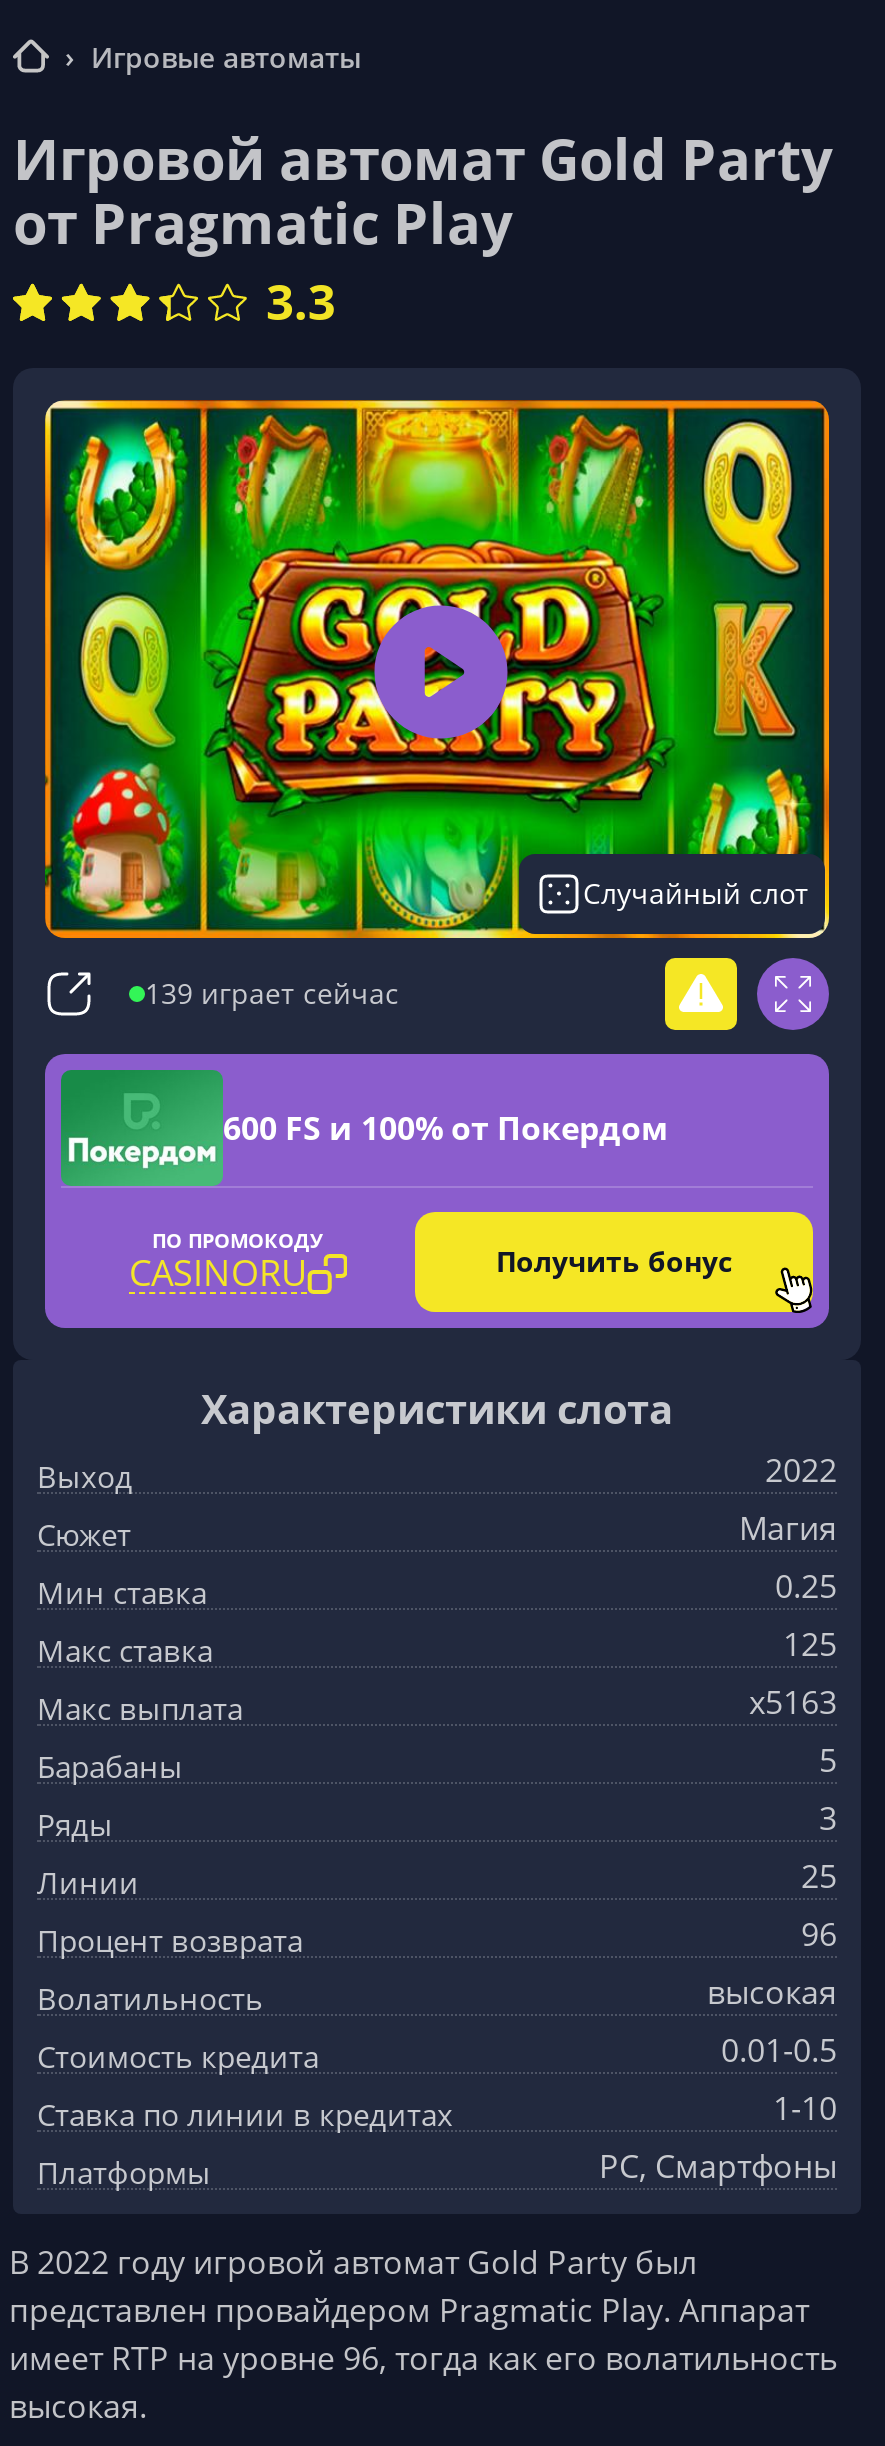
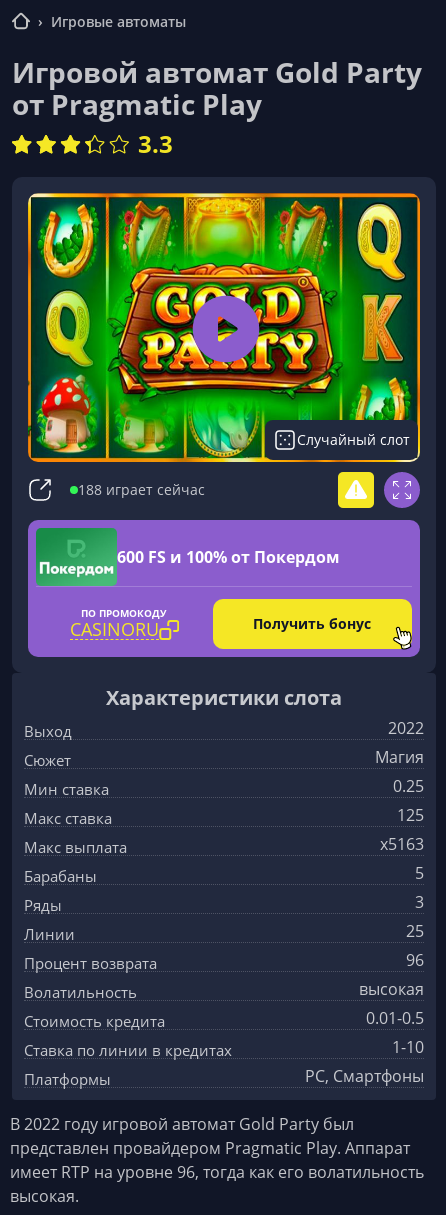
- 139 играет сейчас
+ 188 играет сейчас
